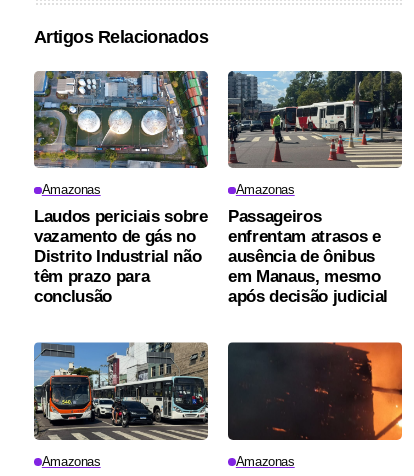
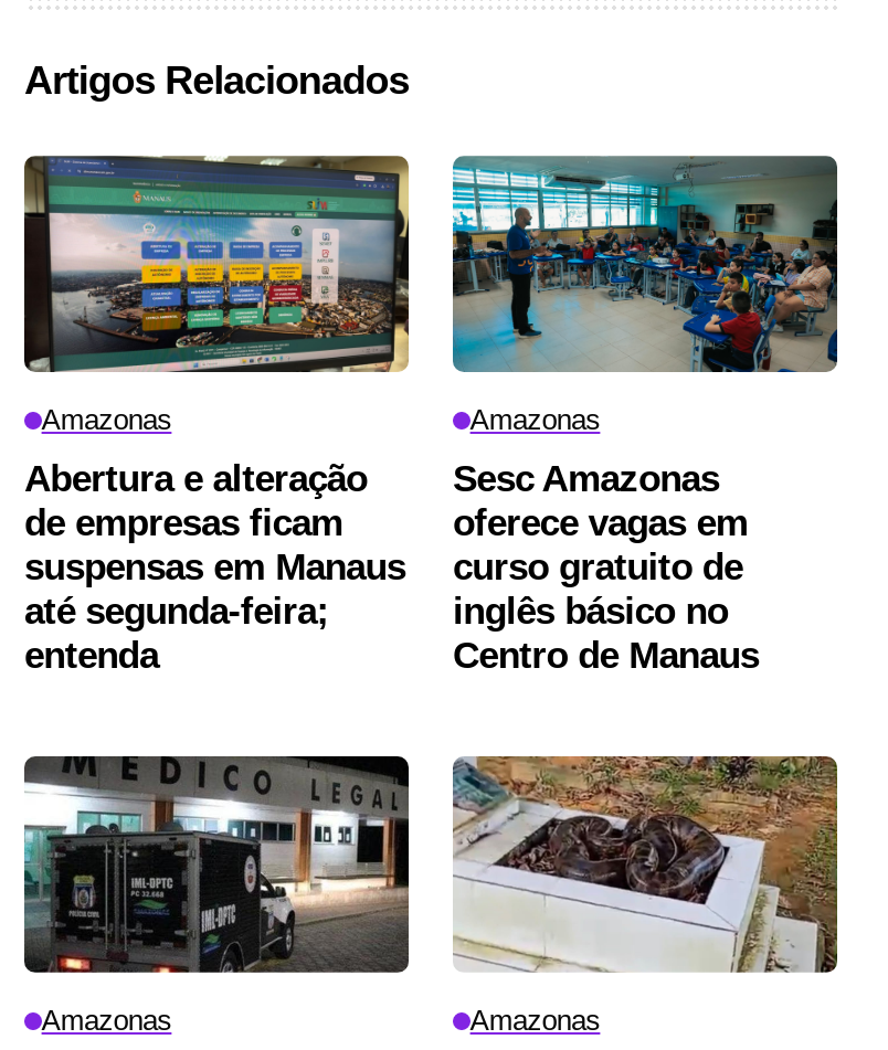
- [image]
- Laudos periciais sobre
- vazamento de gás no
- Distrito Industrial não
- têm prazo para
- conclusão
+ [image]
+ Abertura e alteração
+ de empresas ficam
+ suspensas em Manaus
+ até segunda-feira;
+ entenda

- [image]
- Passageiros
- enfrentam atrasos e
- ausência de ônibus
- em Manaus, mesmo
- após decisão judicial
+ [image]
+ Sesc Amazonas
+ oferece vagas em
+ curso gratuito de
+ inglês básico no
+ Centro de Manaus

- [image]
+ [image]

- [image]
+ [image]
